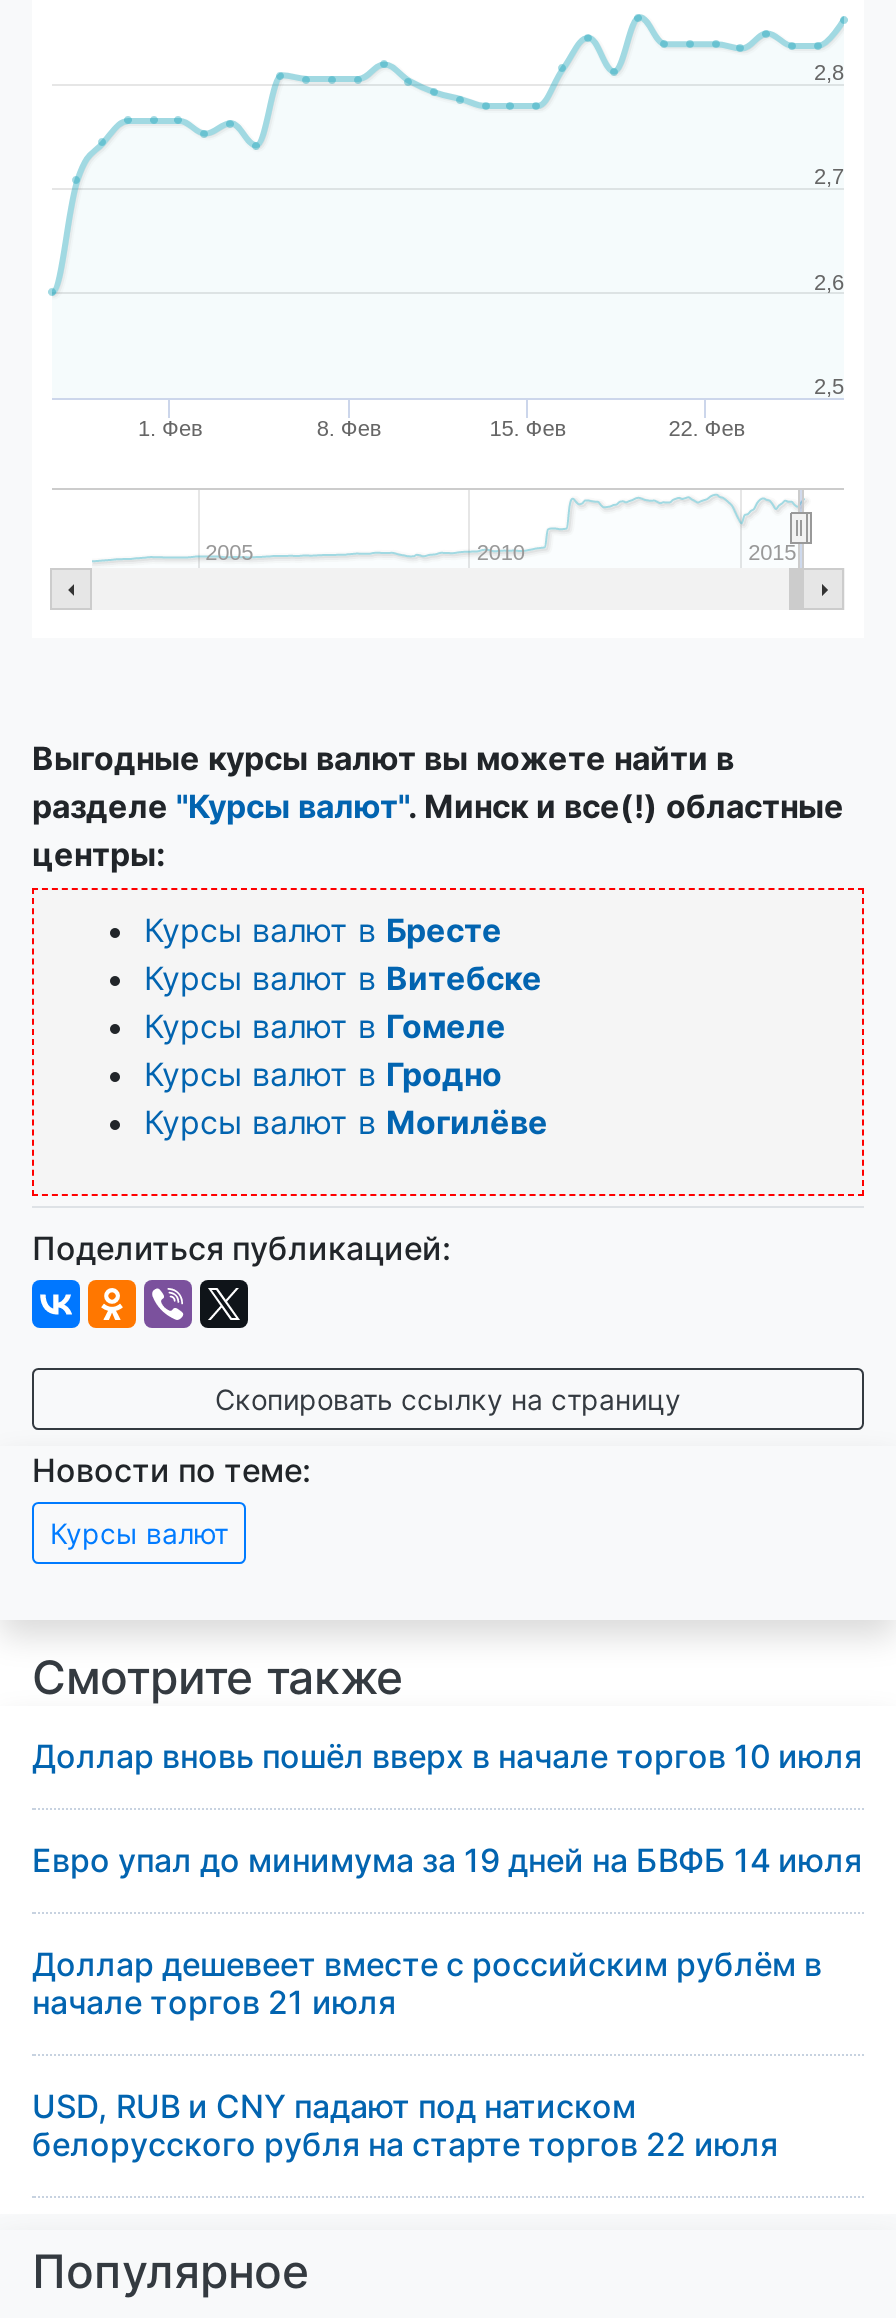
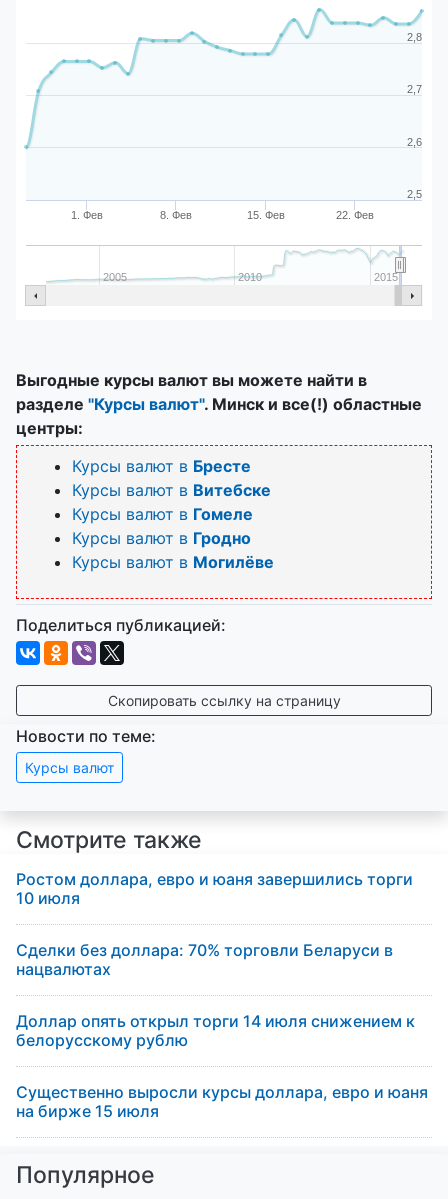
- Доллар вновь пошёл вверх в начале торгов 10 июля
+ Ростом доллара, евро и юаня завершились торги
+ 10 июля

- Евро упал до минимума за 19 дней на БВФБ 14 июля
+ Сделки без доллара: 70% торговли Беларуси в
+ нацвалютах

- Доллар дешевеет вместе с российским рублём в
- начале торгов 21 июля
+ Доллар опять открыл торги 14 июля снижением к
+ белорусскому рублю

- USD, RUB и CNY падают под натиском
- белорусского рубля на старте торгов 22 июля
+ Существенно выросли курсы доллара, евро и юаня
+ на бирже 15 июля
